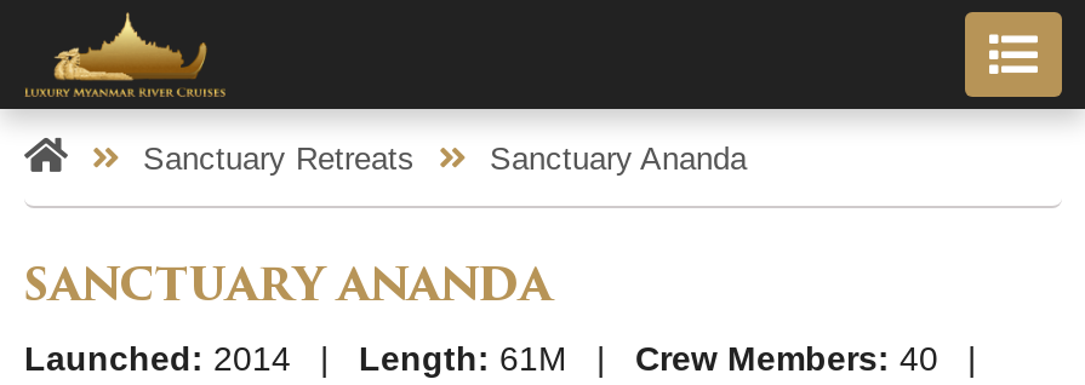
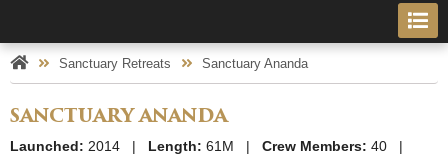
- [image]
